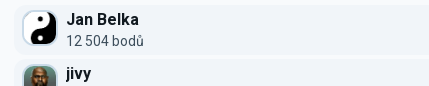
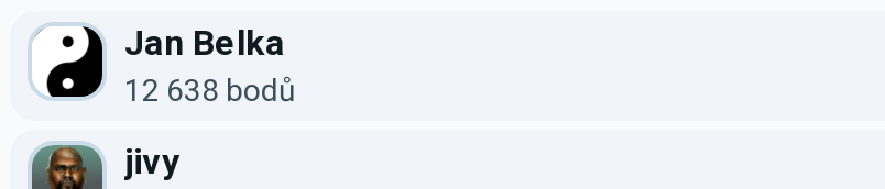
- 12 504 bodů
+ 12 638 bodů
